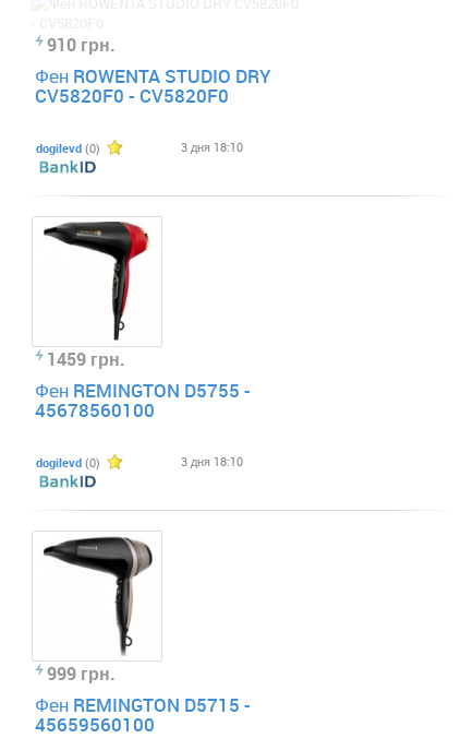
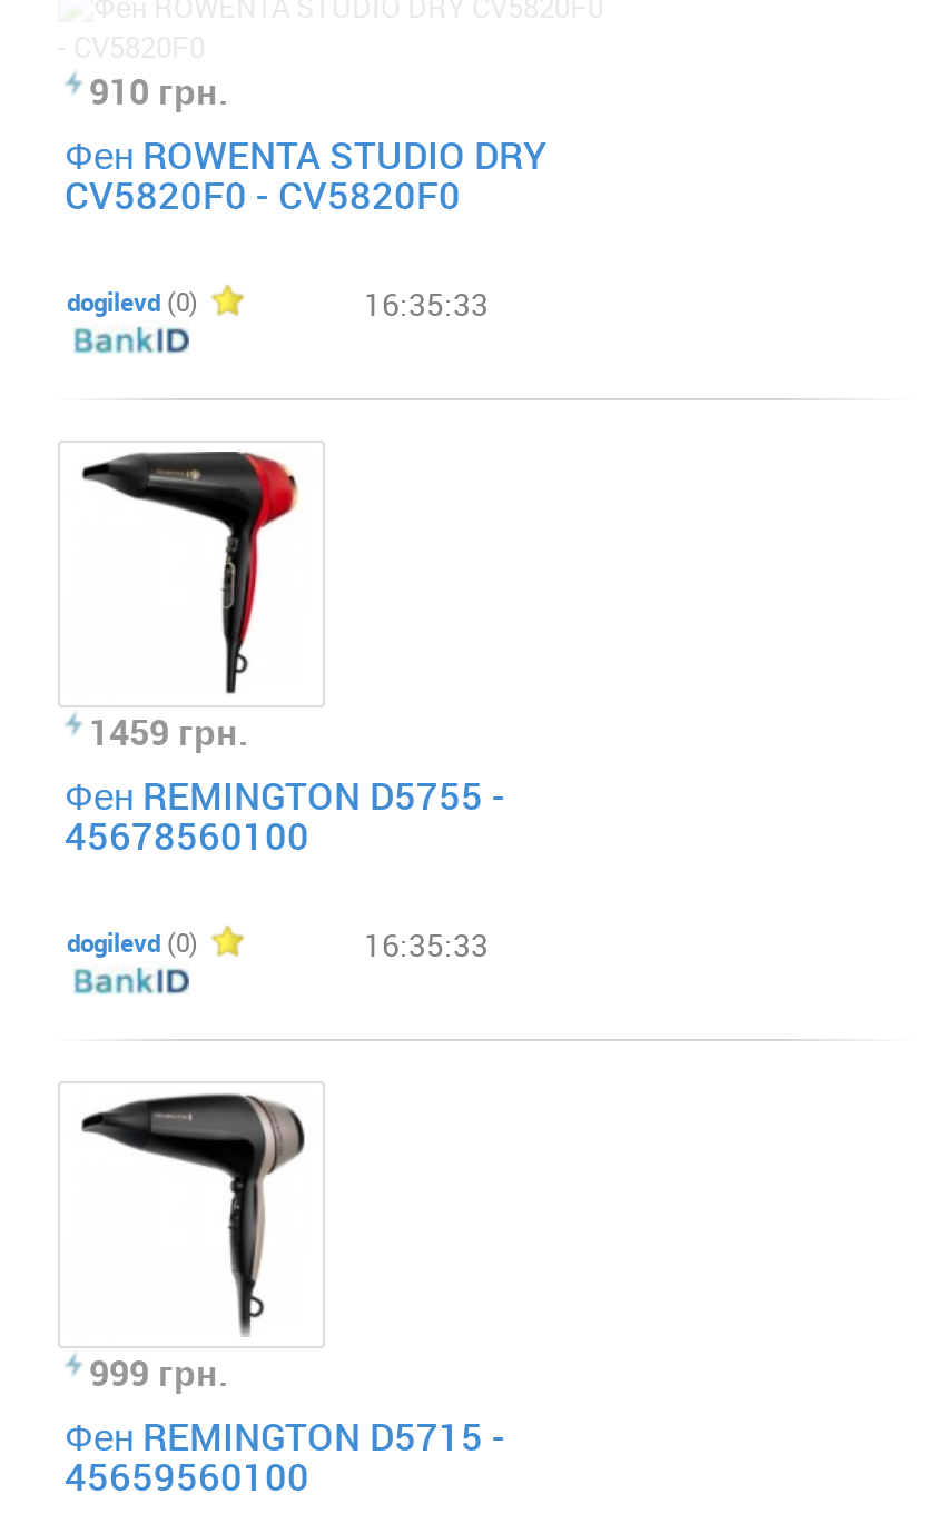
- 3 дня 18:10
+ 16:35:33

- 3 дня 18:10
+ 16:35:33
